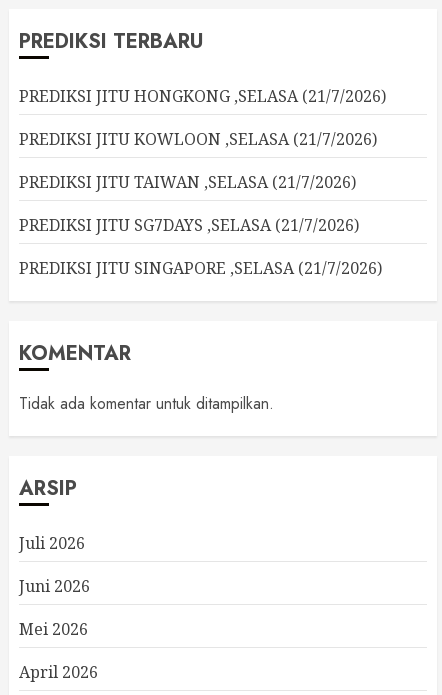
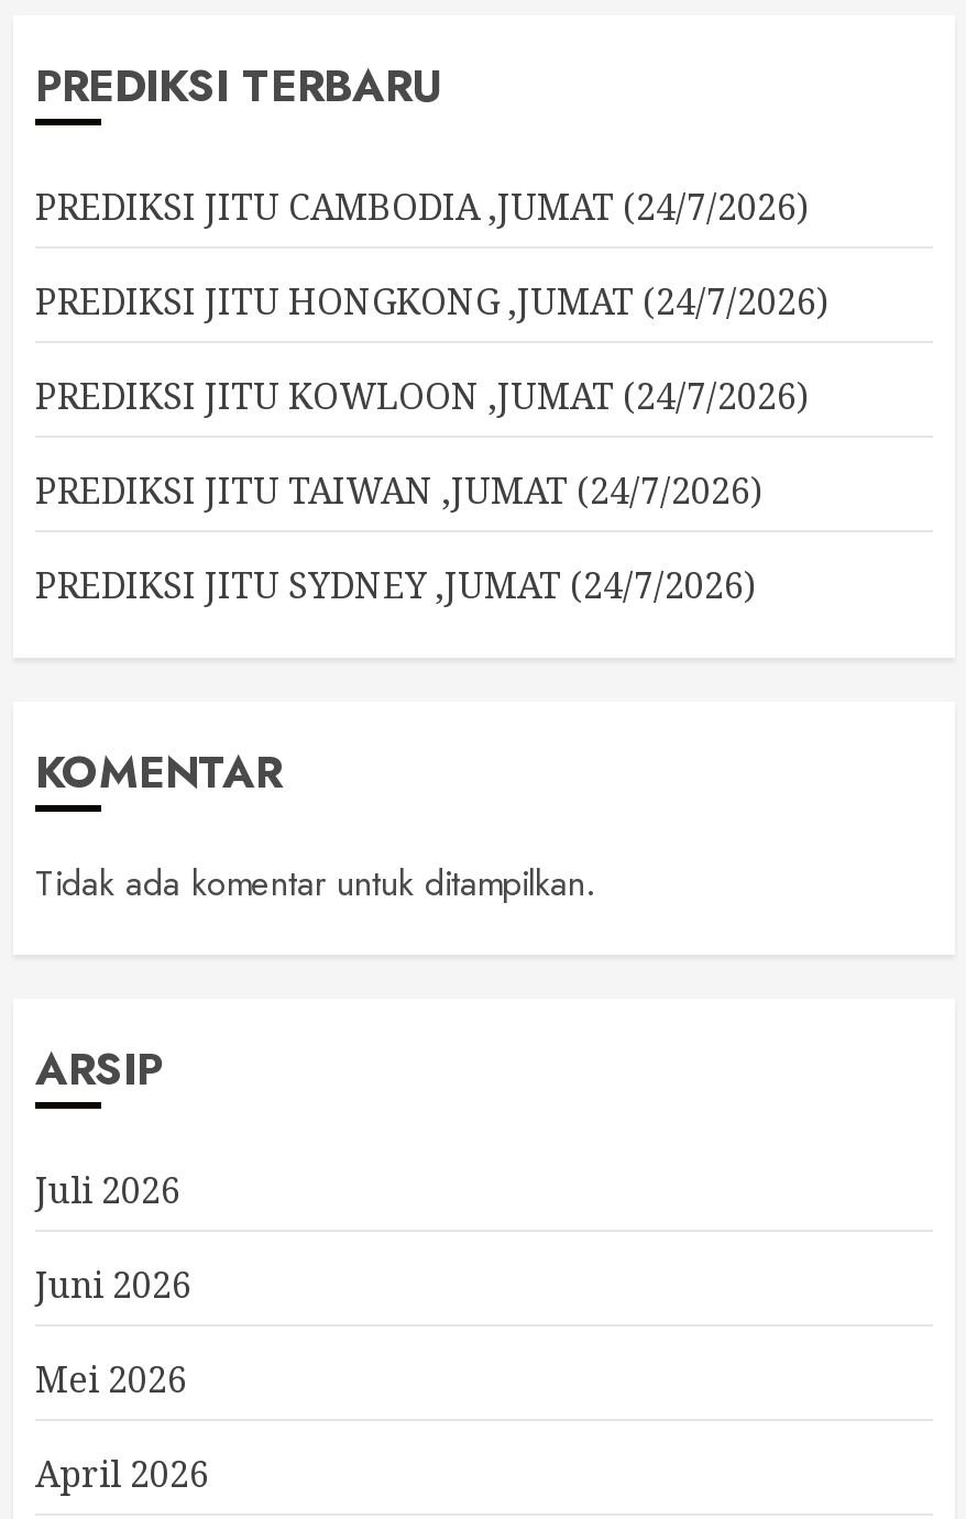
- PREDIKSI JITU HONGKONG ,SELASA (21/7/2026)
+ PREDIKSI JITU CAMBODIA ,JUMAT (24/7/2026)

- PREDIKSI JITU KOWLOON ,SELASA (21/7/2026)
+ PREDIKSI JITU HONGKONG ,JUMAT (24/7/2026)

- PREDIKSI JITU TAIWAN ,SELASA (21/7/2026)
+ PREDIKSI JITU KOWLOON ,JUMAT (24/7/2026)

- PREDIKSI JITU SG7DAYS ,SELASA (21/7/2026)
+ PREDIKSI JITU TAIWAN ,JUMAT (24/7/2026)

- PREDIKSI JITU SINGAPORE ,SELASA (21/7/2026)
+ PREDIKSI JITU SYDNEY ,JUMAT (24/7/2026)
